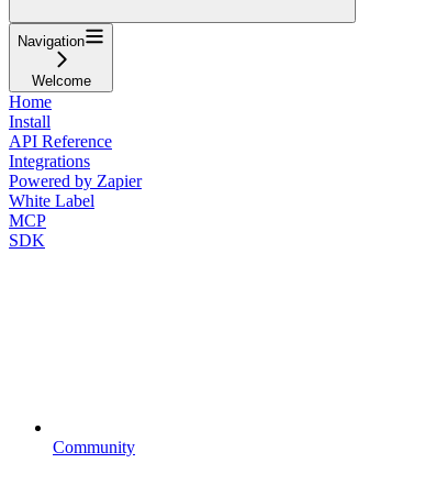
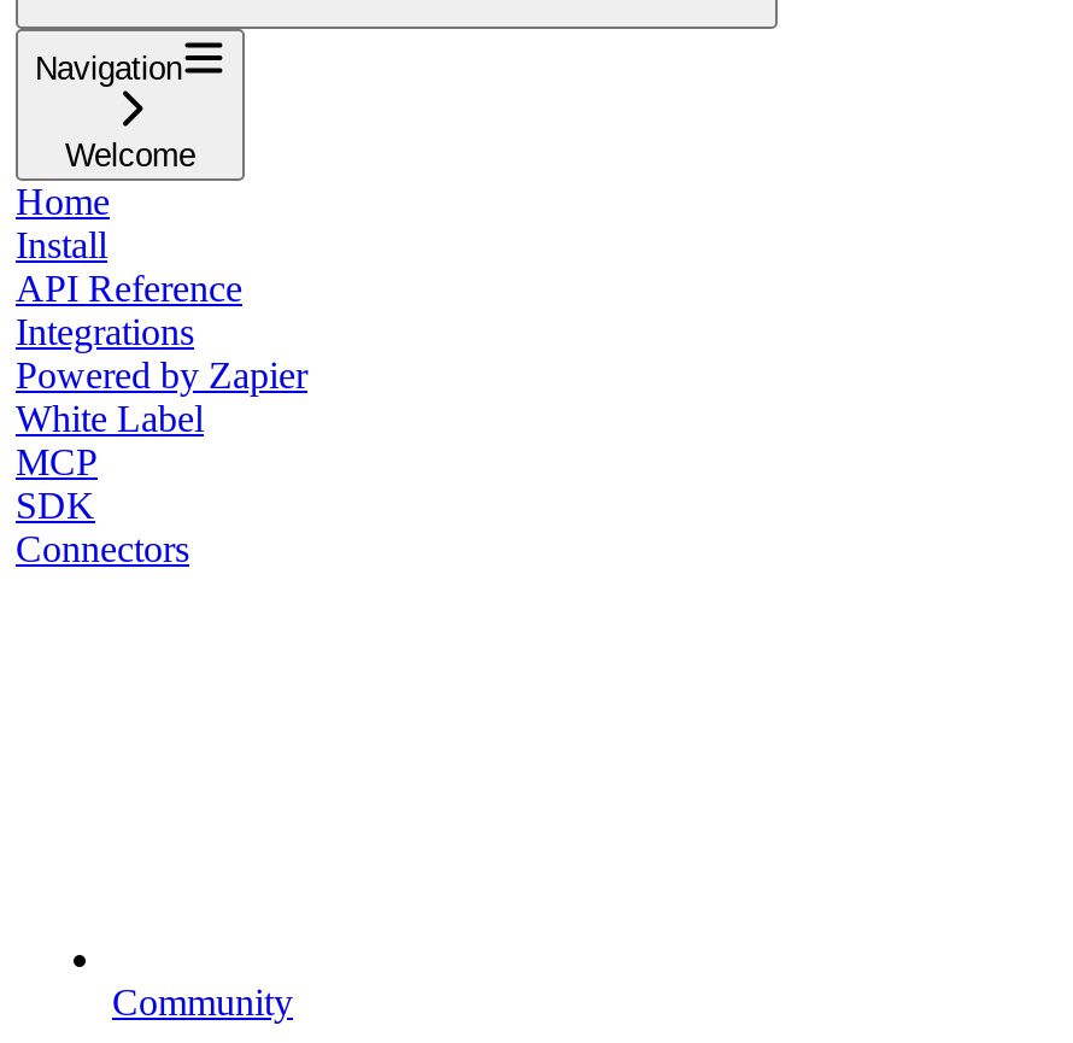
+ Connectors
